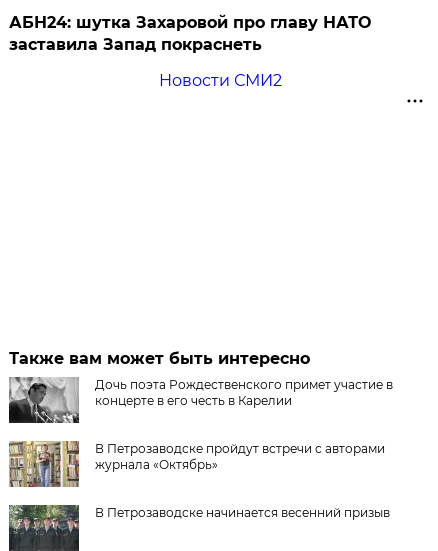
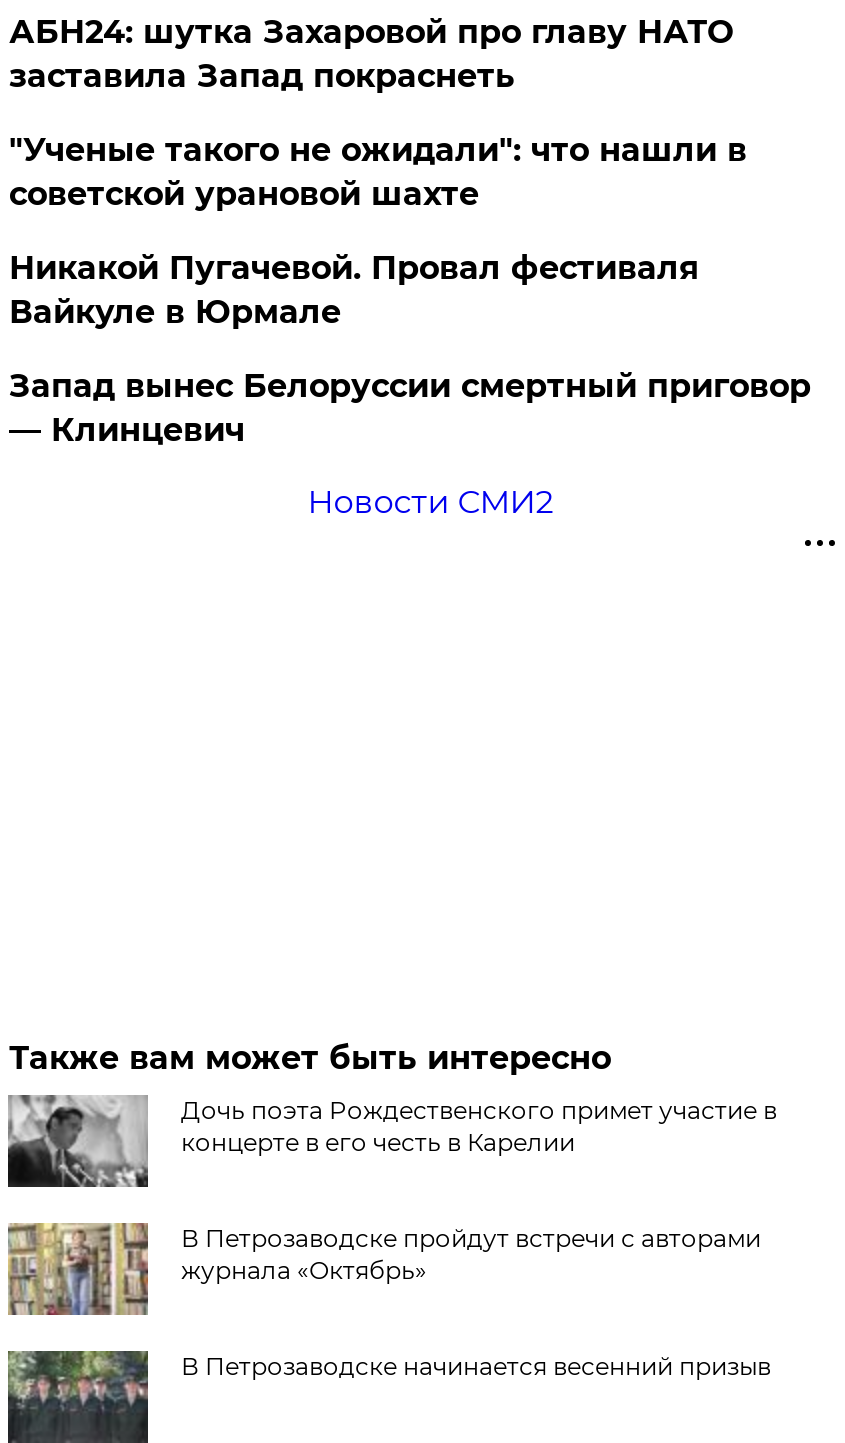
+ "Ученые такого не ожидали": что нашли в
+ советской урановой шахте
+ Никакой Пугачевой. Провал фестиваля
+ Вайкуле в Юрмале
+ Запад вынес Белоруссии смертный приговор
+ — Клинцевич
